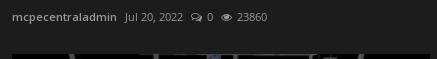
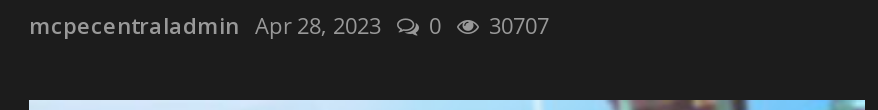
- mcpecentraladmin Jul 20, 2022
+ mcpecentraladmin Apr 28, 2023

- 23860
+ 30707
